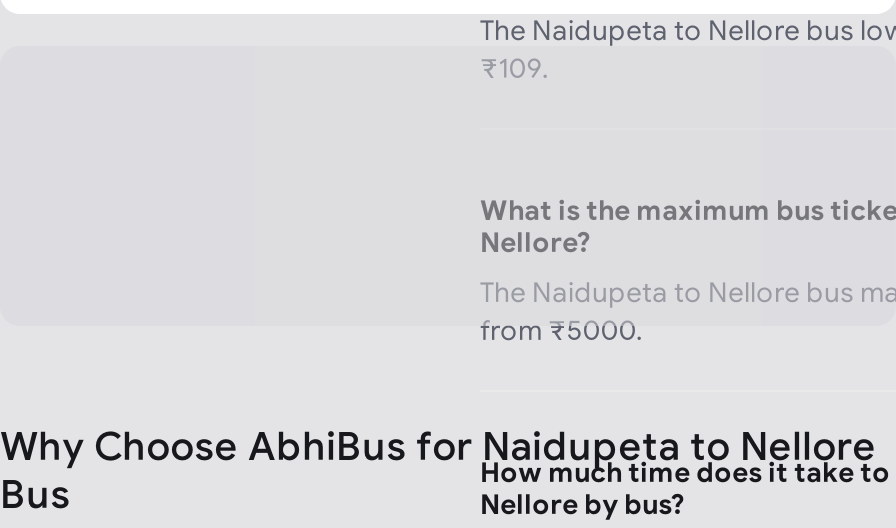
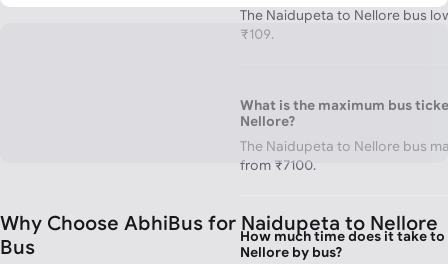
- from ₹5000.
+ from ₹7100.
